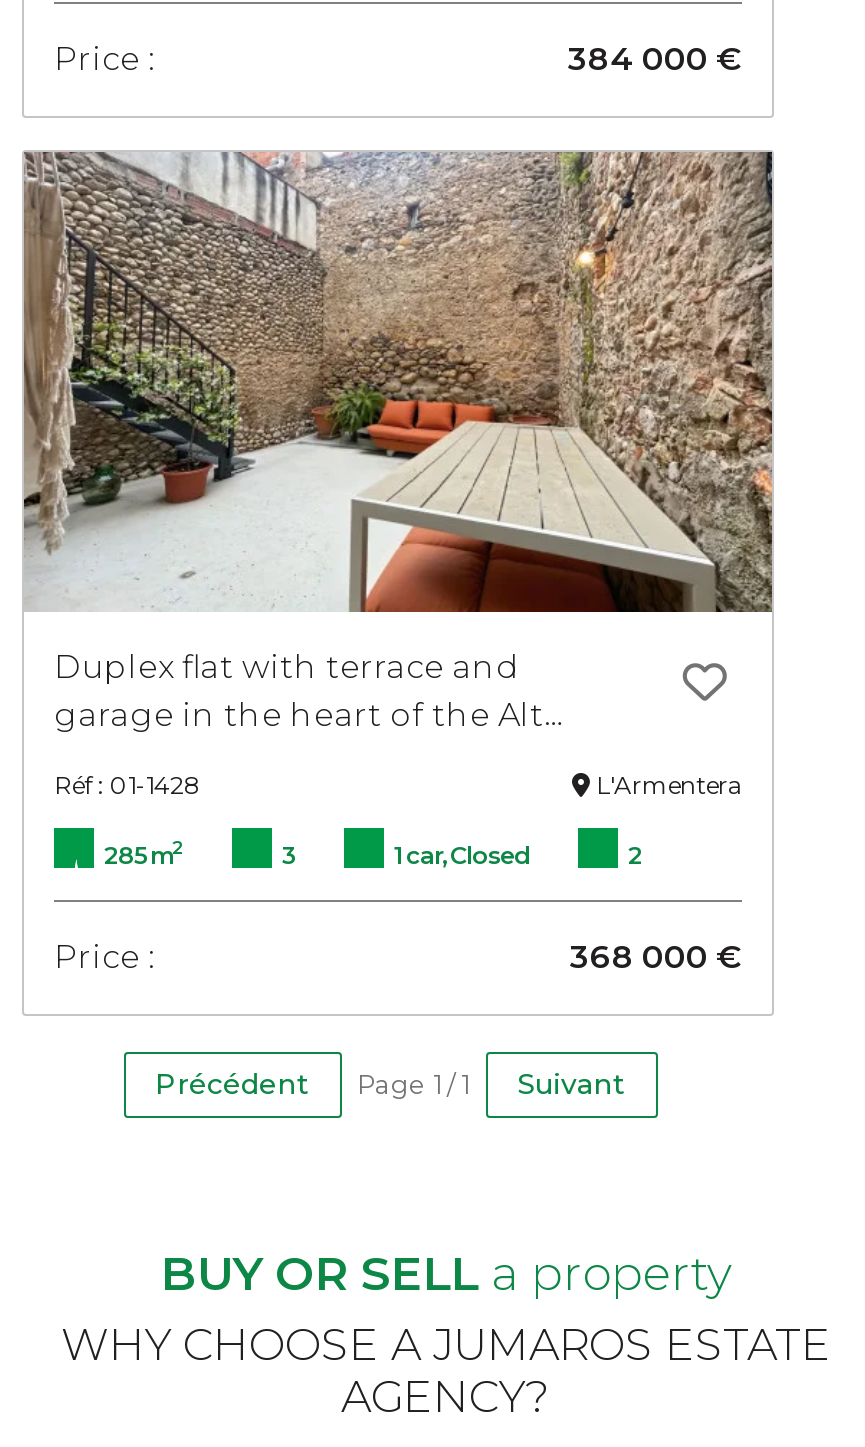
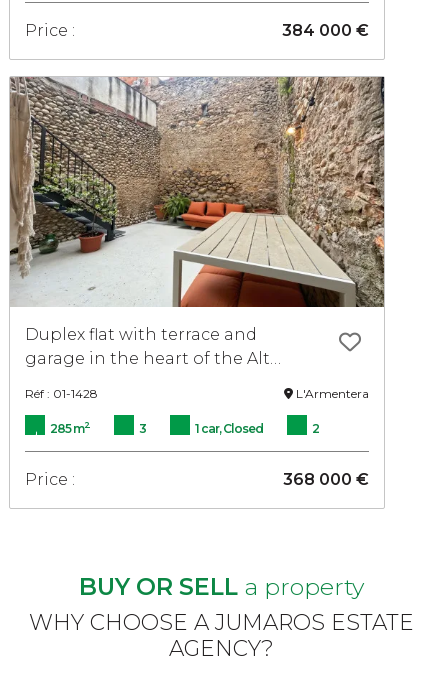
- Précédent
- Page 1 / 1
- Suivant
